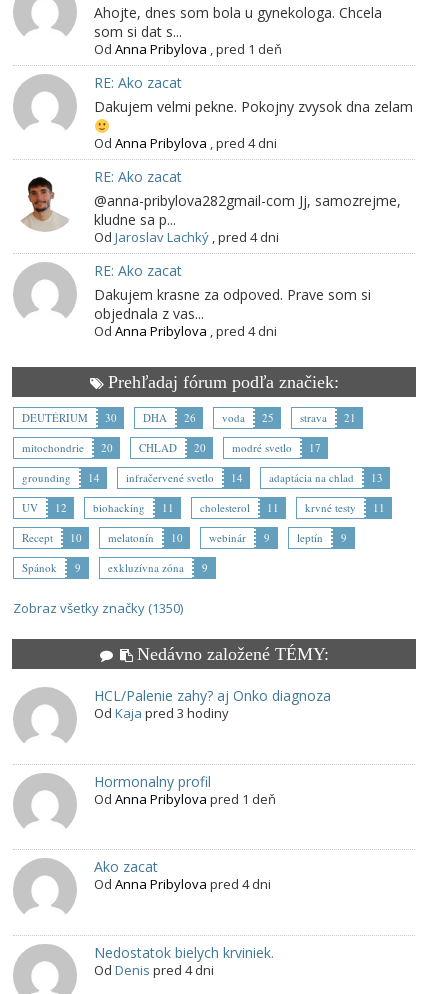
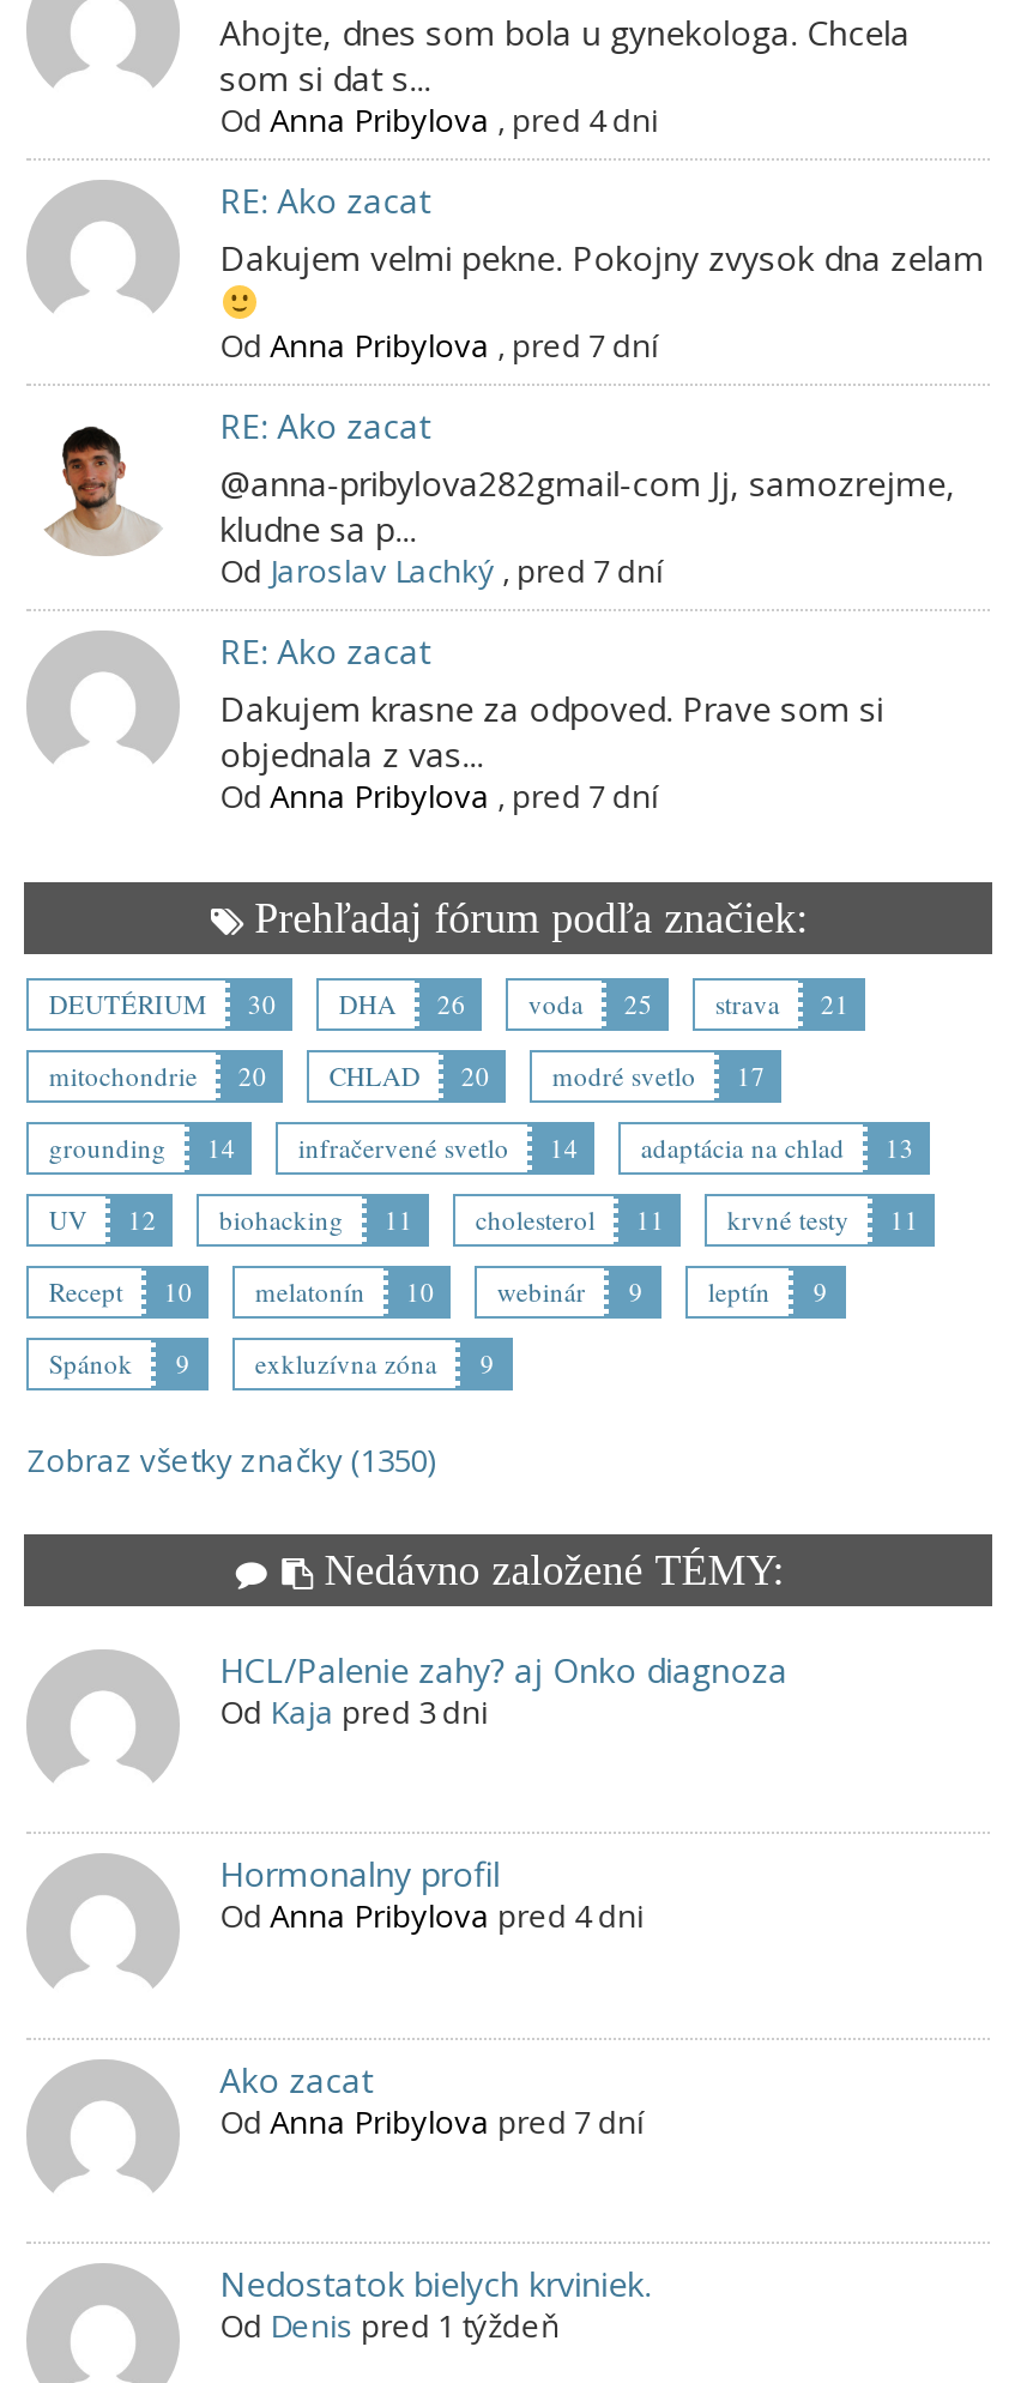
- Od Anna Pribylova, pred 1 deň

+ Od Anna Pribylova, pred 7 dní

moved up: Od Anna Pribylova, pred 4 dni

- Od Jaroslav Lachký, pred 4 dni
+ Od Jaroslav Lachký, pred 7 dní

- OdAnna Pribylova, pred 4 dni
+ OdAnna Pribylova, pred 7 dní

- Od Kaja pred 3 hodiny
+ Od Kaja pred 3 dni

- Od Anna Pribylova pred 1 deň

moved up: Od Anna Pribylova pred 4 dni

+ Od Anna Pribylova pred 7 dní

- Od Denis pred 4 dni
+ Od Denis pred 1 týždeň
